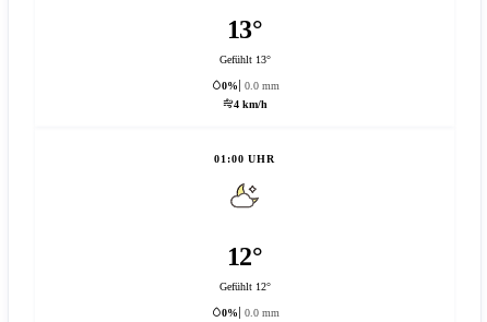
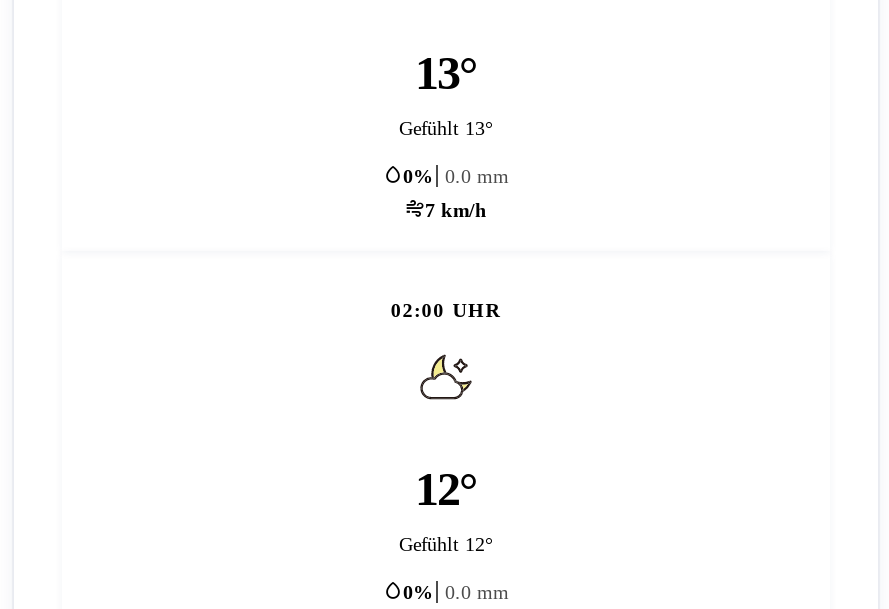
- 4 km/h
+ 7 km/h

- 01:00 UHR
+ 02:00 UHR
